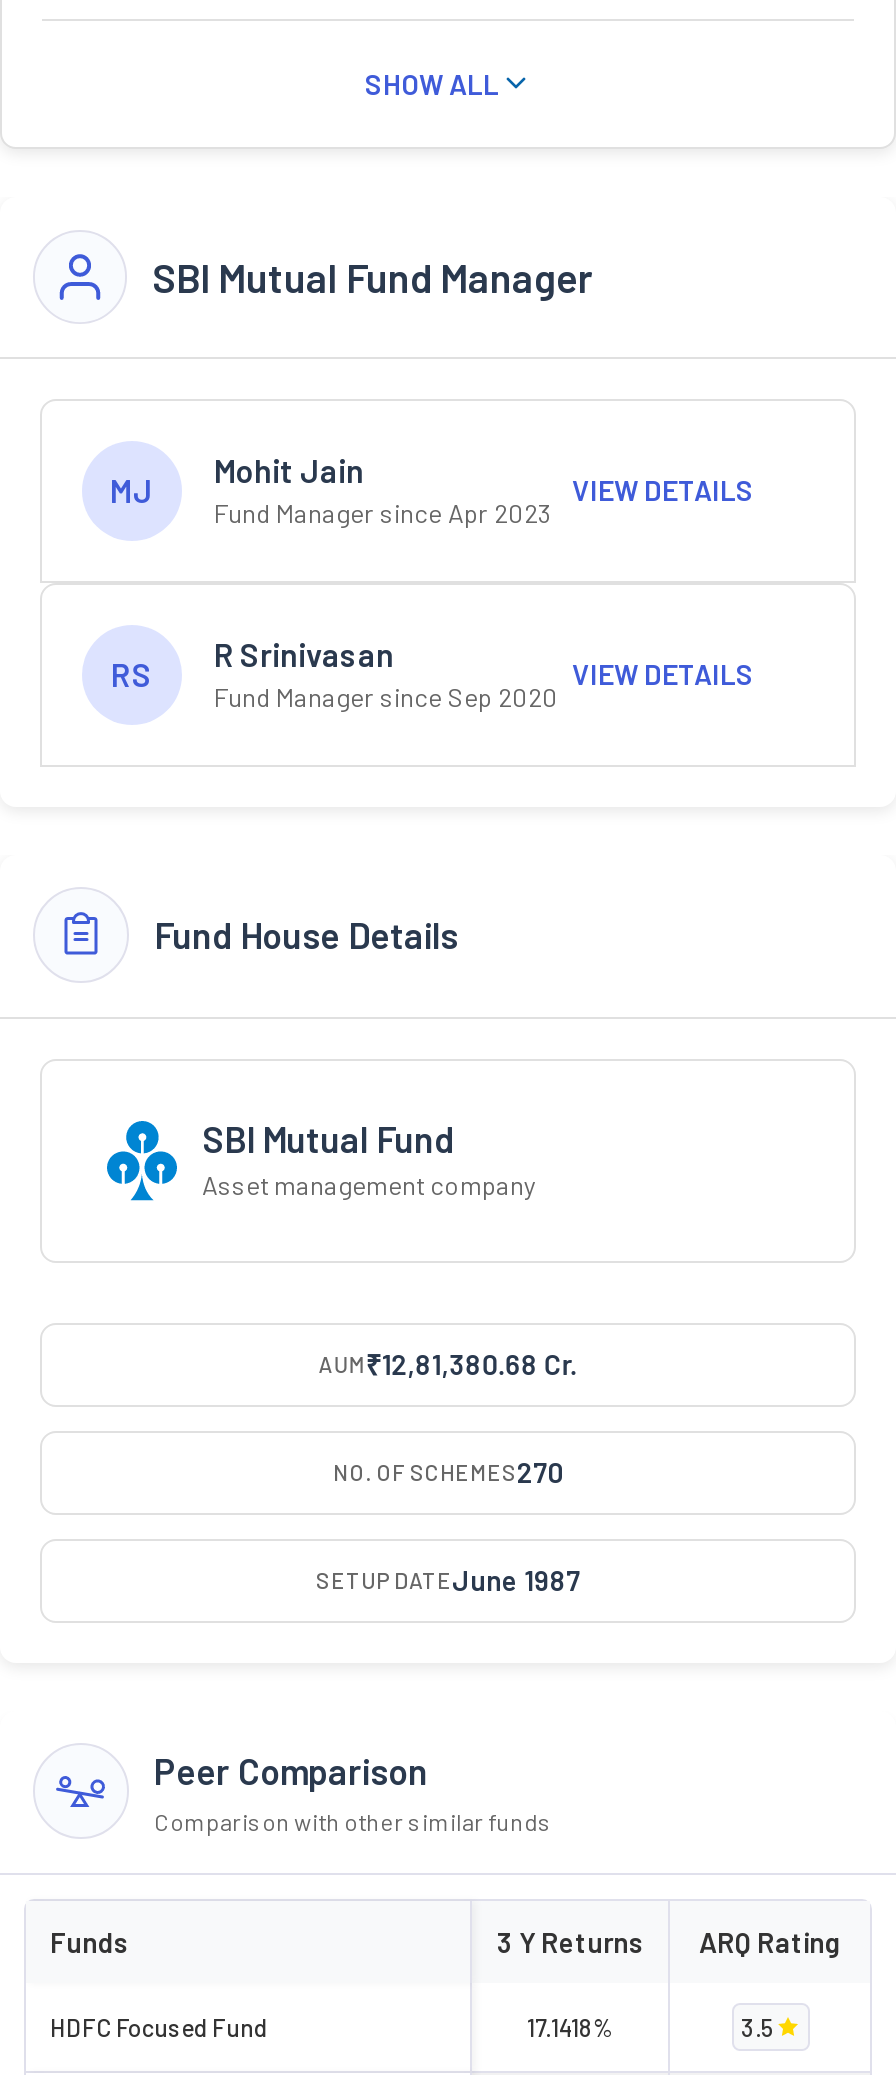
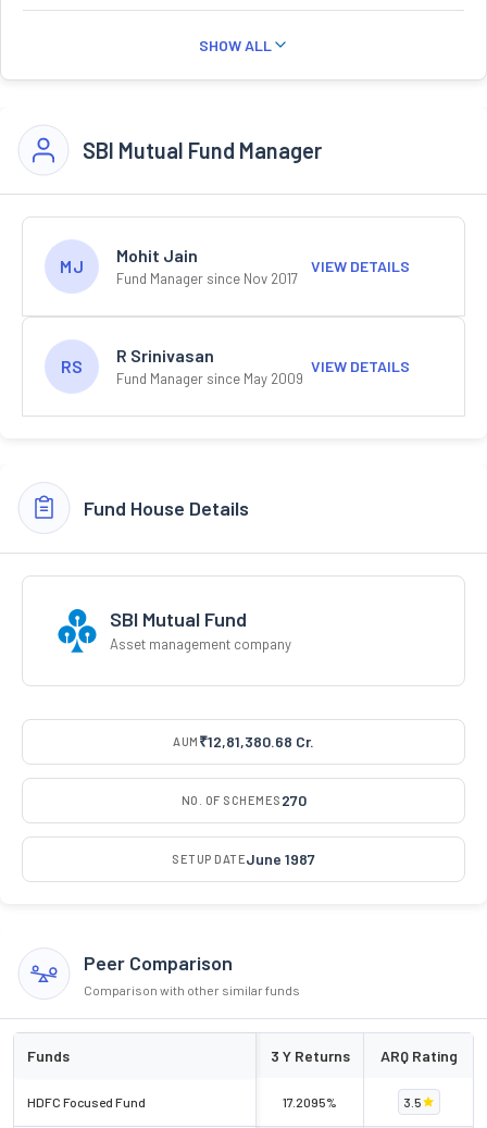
- Fund Manager since Apr 2023
+ Fund Manager since Nov 2017

- Fund Manager since Sep 2020
+ Fund Manager since May 2009

- 17.1418%
+ 17.2095%
